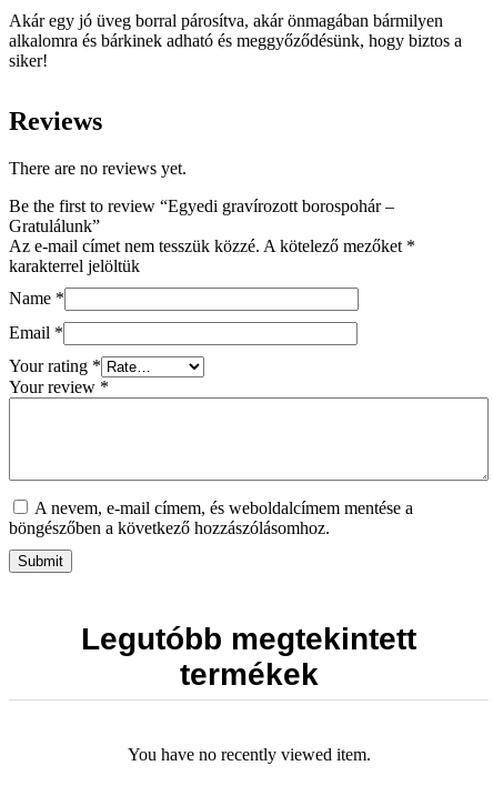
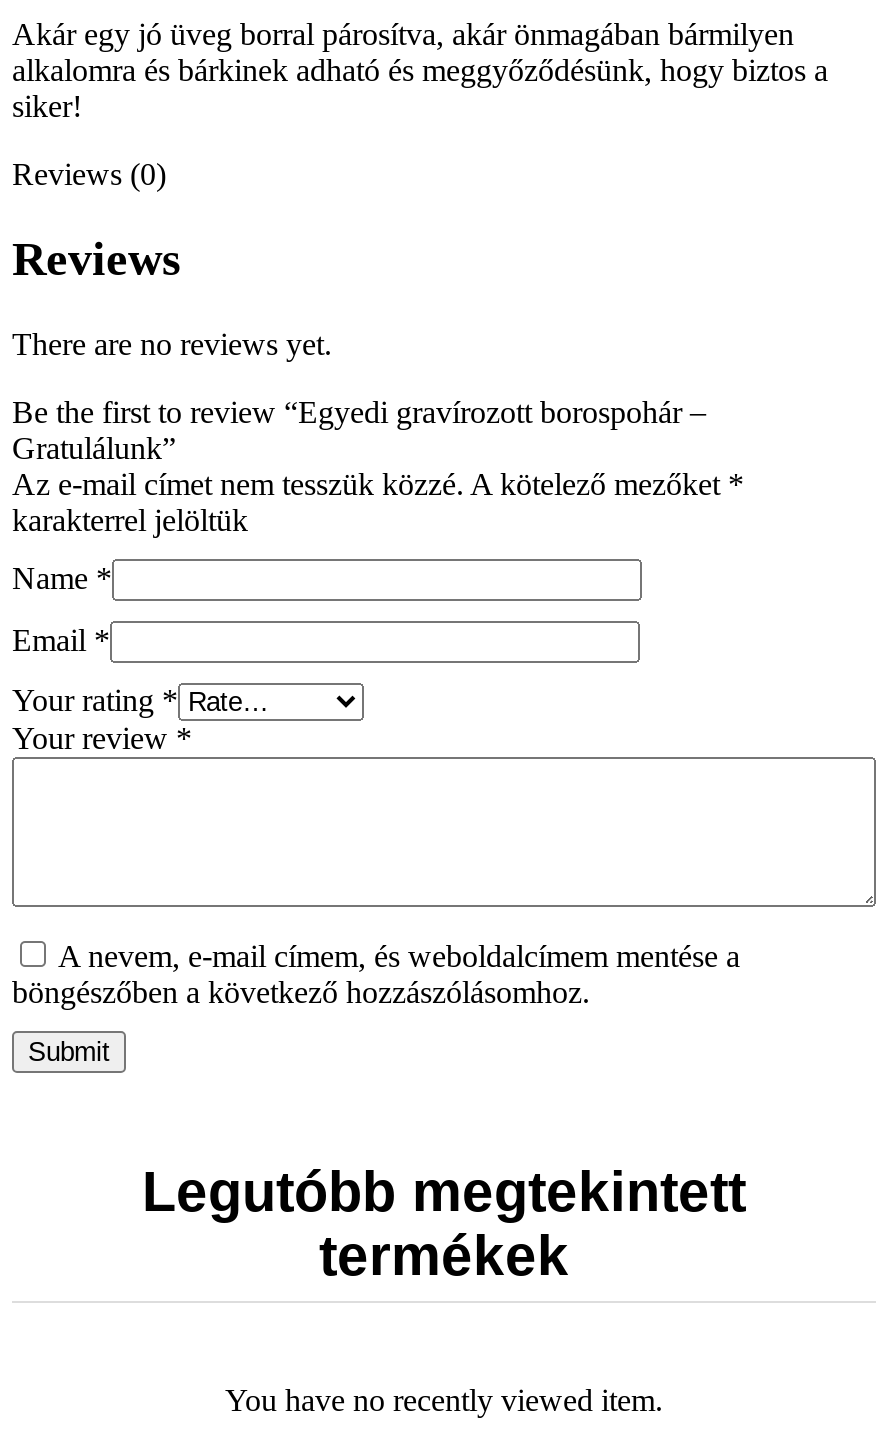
+ Reviews (0)
